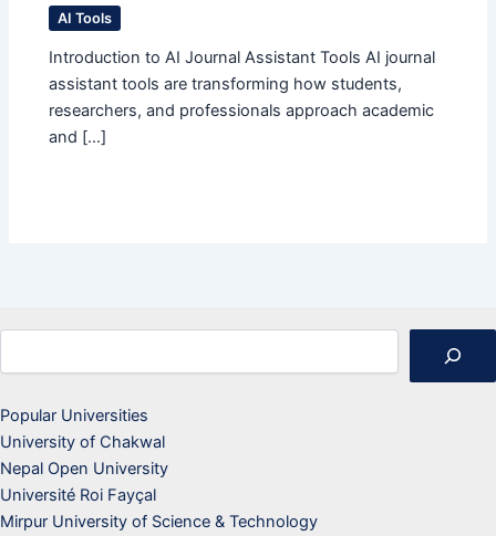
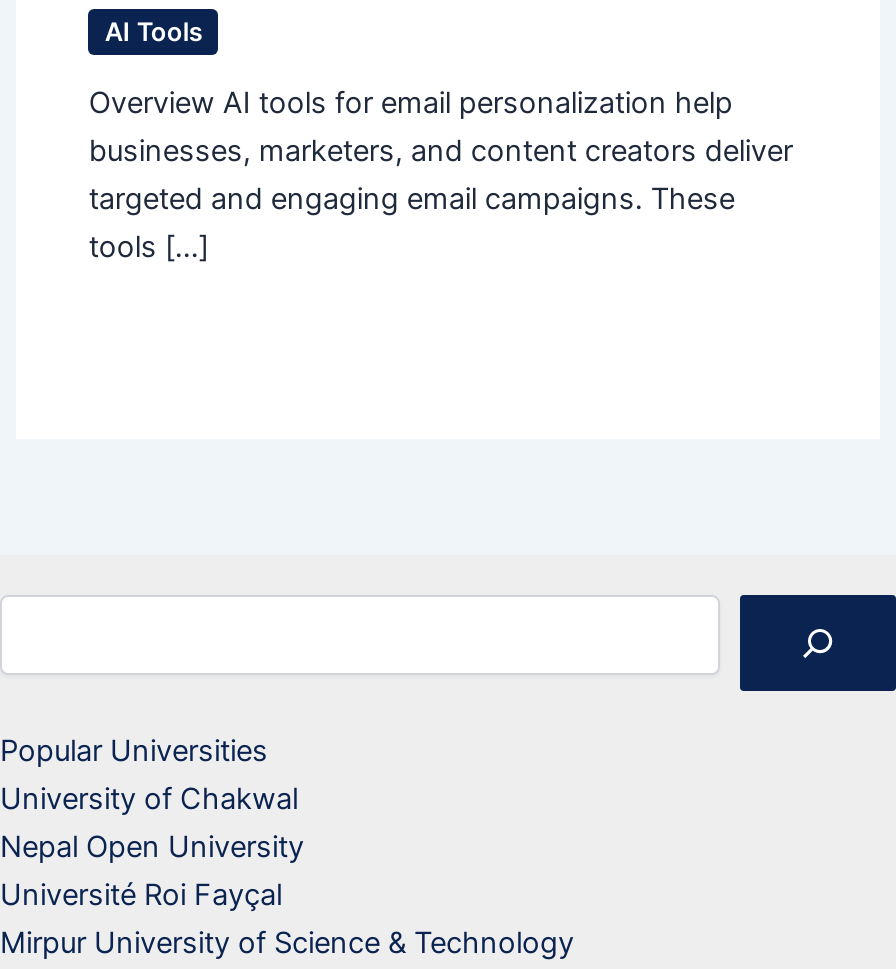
- Introduction to AI Journal Assistant Tools AI journal
- assistant tools are transforming how students,
- researchers, and professionals approach academic
- and […]
+ Overview AI tools for email personalization help
+ businesses, marketers, and content creators deliver
+ targeted and engaging email campaigns. These
+ tools […]
